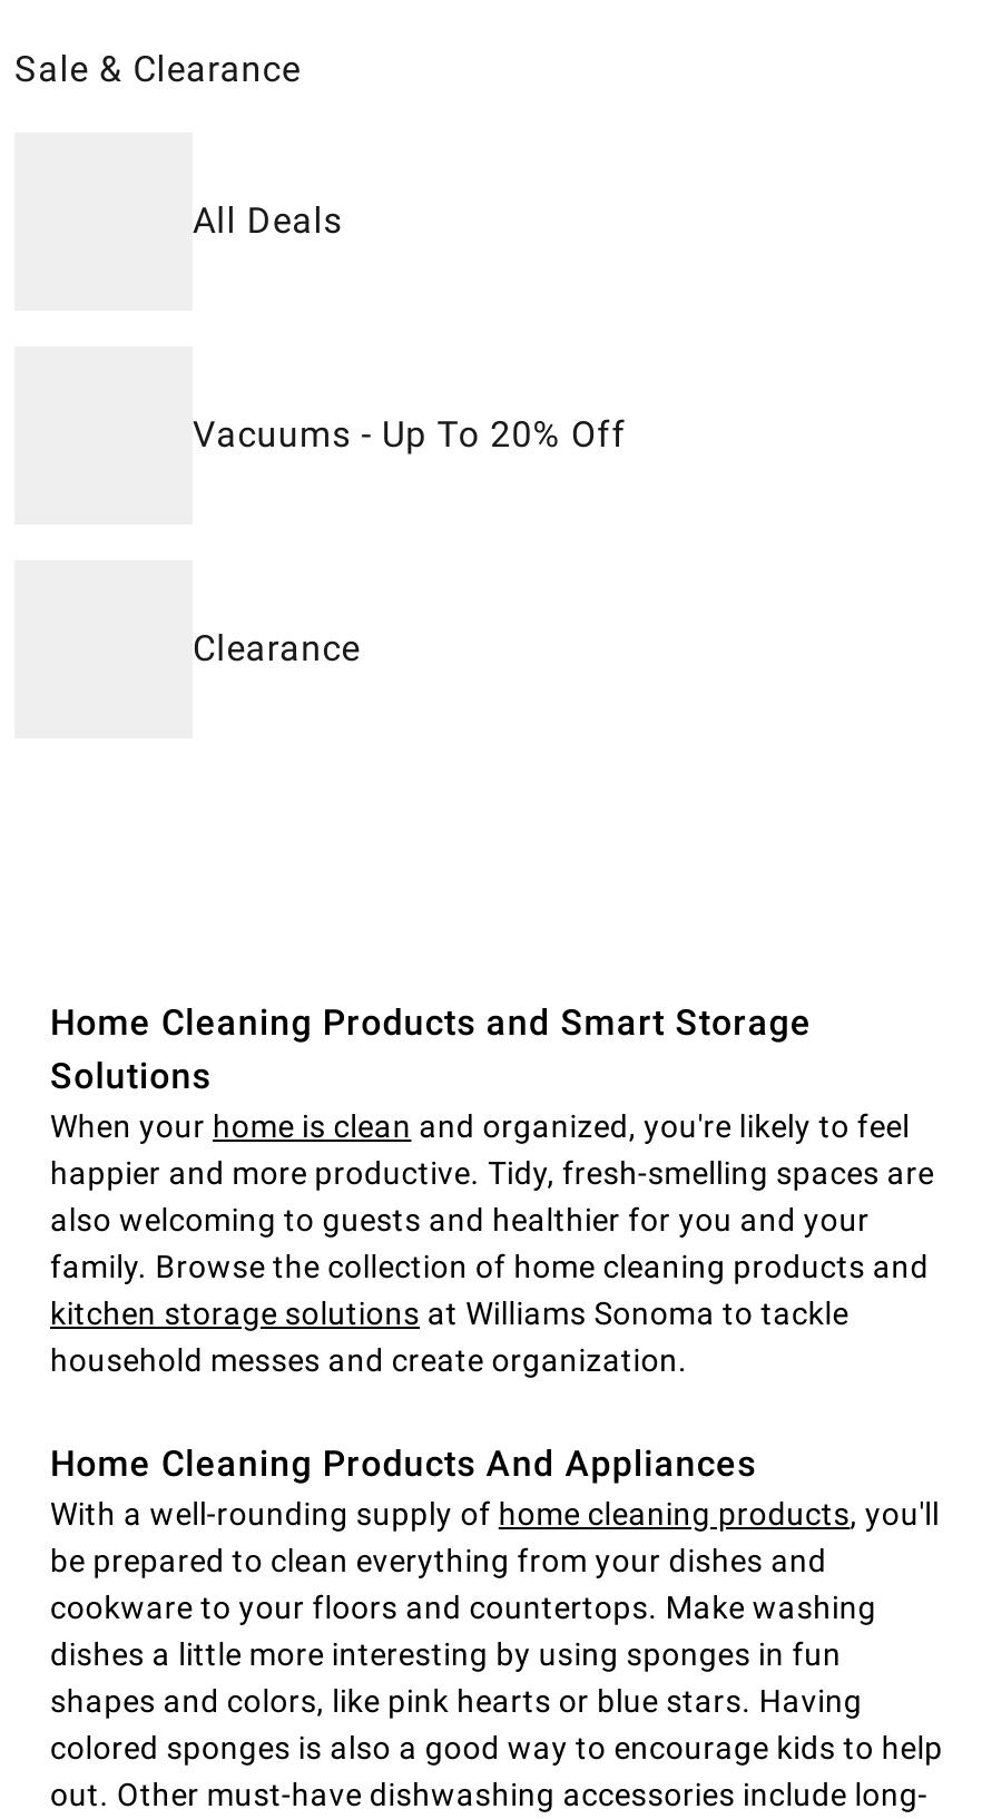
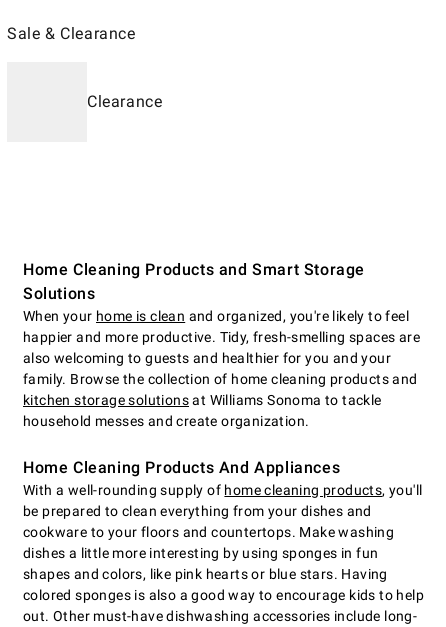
- All Deals

- Vacuums - Up To 20% Off
